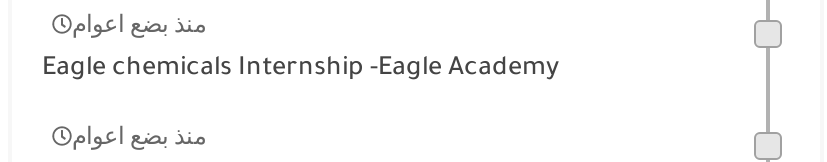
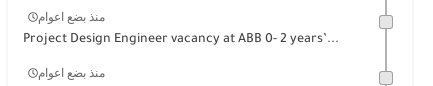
- Eagle chemicals Internship -Eagle Academy
+ Project Design Engineer vacancy at ABB 0- 2 years’...
